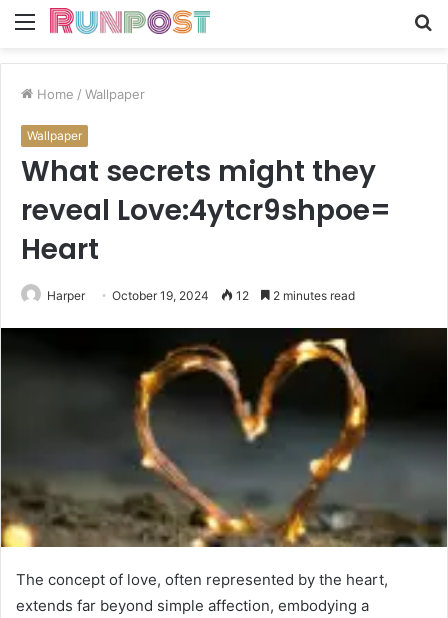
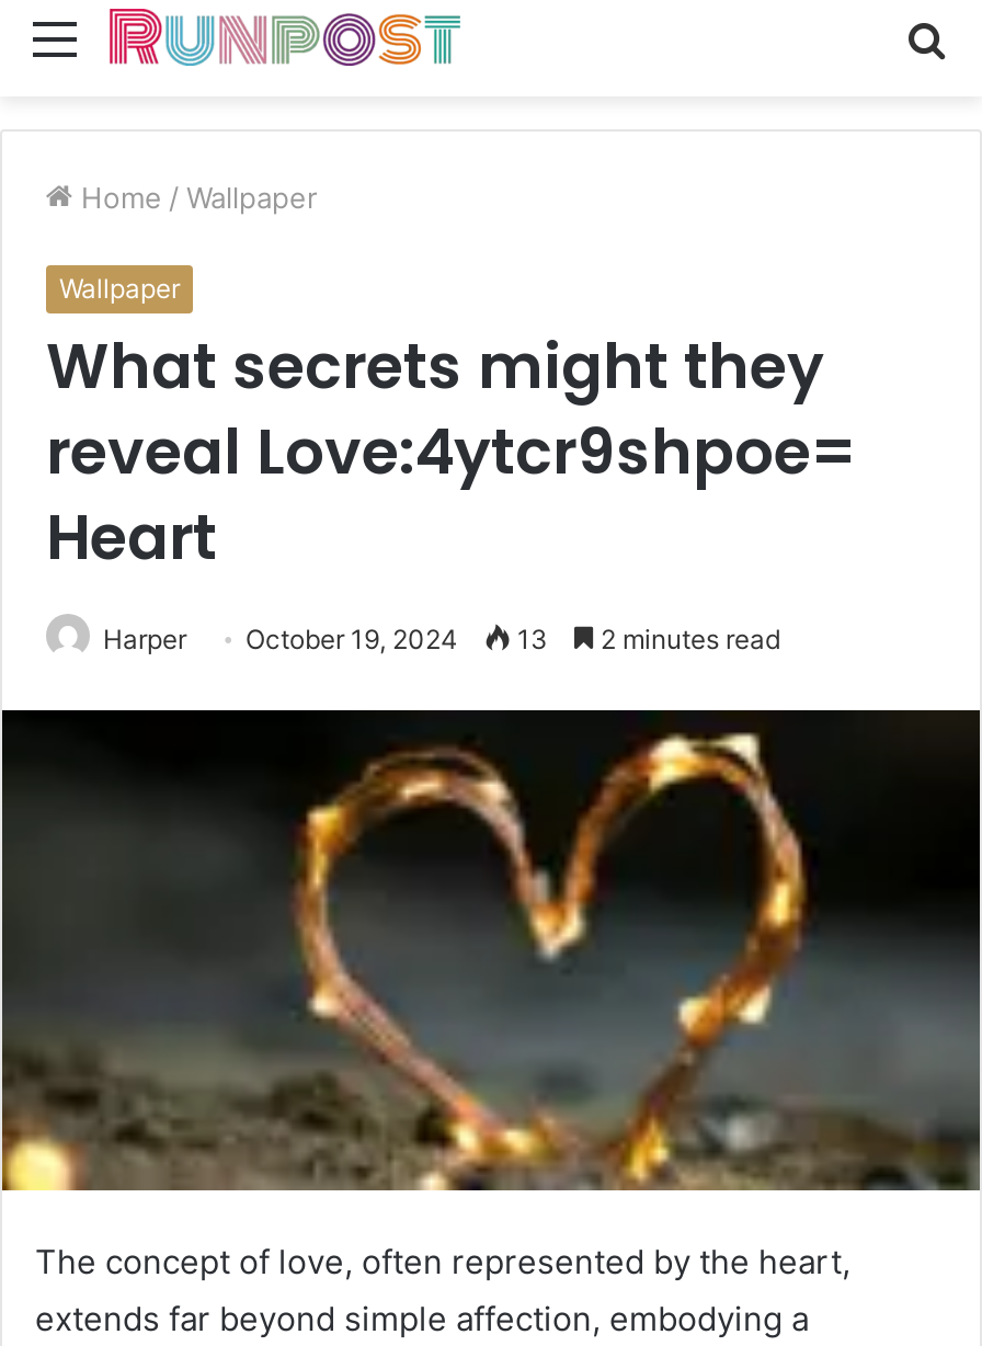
- Harper October 19, 2024 12 2 minutes read
+ Harper October 19, 2024 13 2 minutes read
